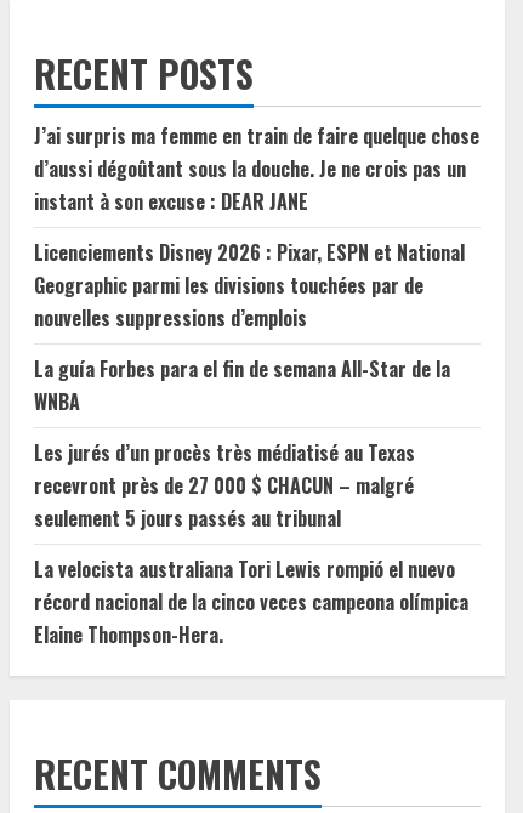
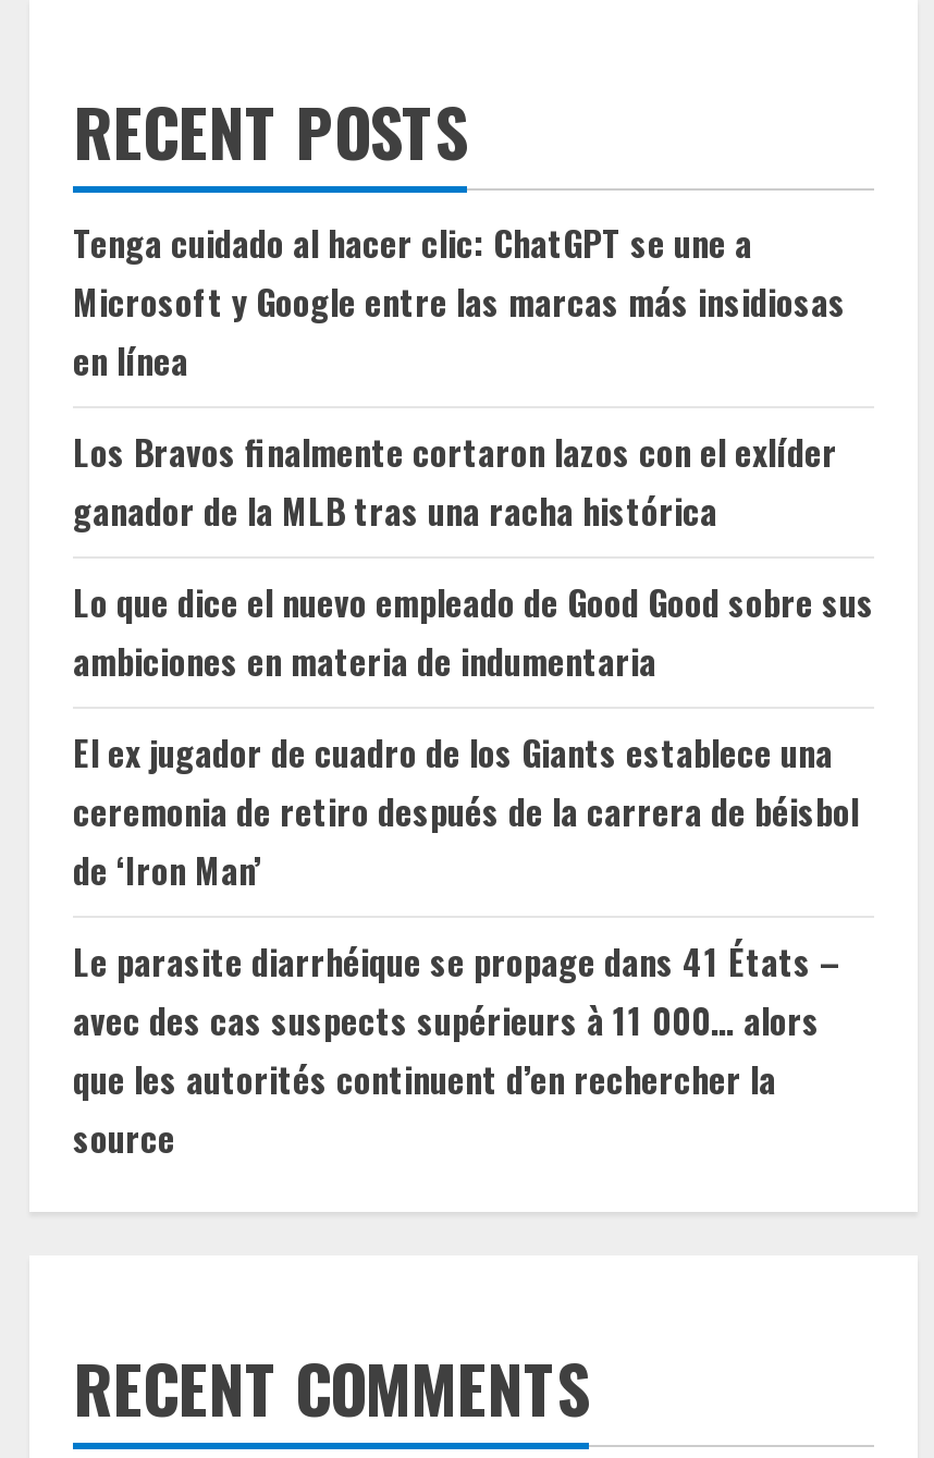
- J’ai surpris ma femme en train de faire quelque chose
- d’aussi dégoûtant sous la douche. Je ne crois pas un
- instant à son excuse : DEAR JANE
+ Tenga cuidado al hacer clic: ChatGPT se une a
+ Microsoft y Google entre las marcas más insidiosas
+ en línea

- Licenciements Disney 2026 : Pixar, ESPN et National
- Geographic parmi les divisions touchées par de
- nouvelles suppressions d’emplois
+ Los Bravos finalmente cortaron lazos con el exlíder
+ ganador de la MLB tras una racha histórica

- La guía Forbes para el fin de semana All-Star de la
- WNBA
+ Lo que dice el nuevo empleado de Good Good sobre sus
+ ambiciones en materia de indumentaria

- Les jurés d’un procès très médiatisé au Texas
- recevront près de 27 000 $ CHACUN – malgré
- seulement 5 jours passés au tribunal
+ El ex jugador de cuadro de los Giants establece una
+ ceremonia de retiro después de la carrera de béisbol
+ de ‘Iron Man’

- La velocista australiana Tori Lewis rompió el nuevo
- récord nacional de la cinco veces campeona olímpica
- Elaine Thompson-Hera.
+ Le parasite diarrhéique se propage dans 41 États –
+ avec des cas suspects supérieurs à 11 000… alors
+ que les autorités continuent d’en rechercher la
+ source
